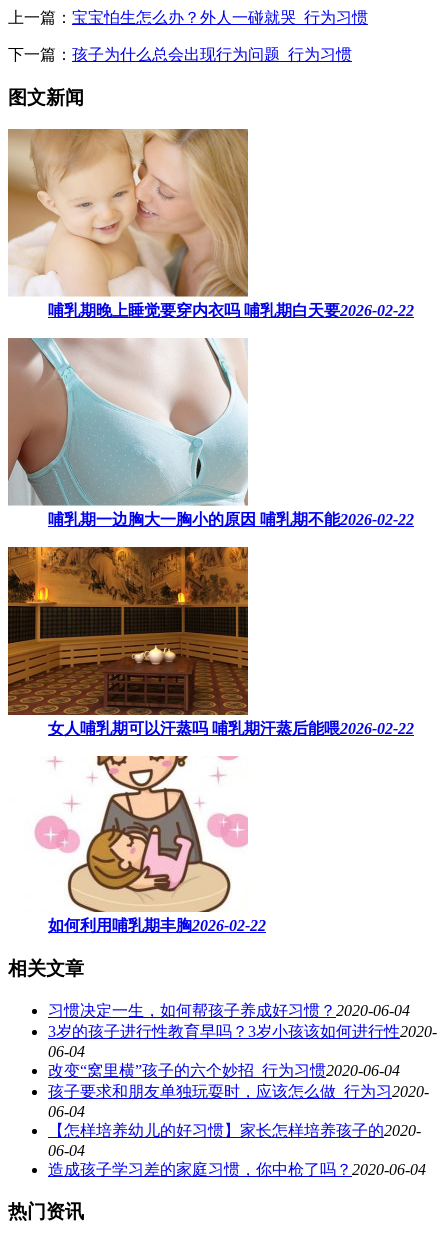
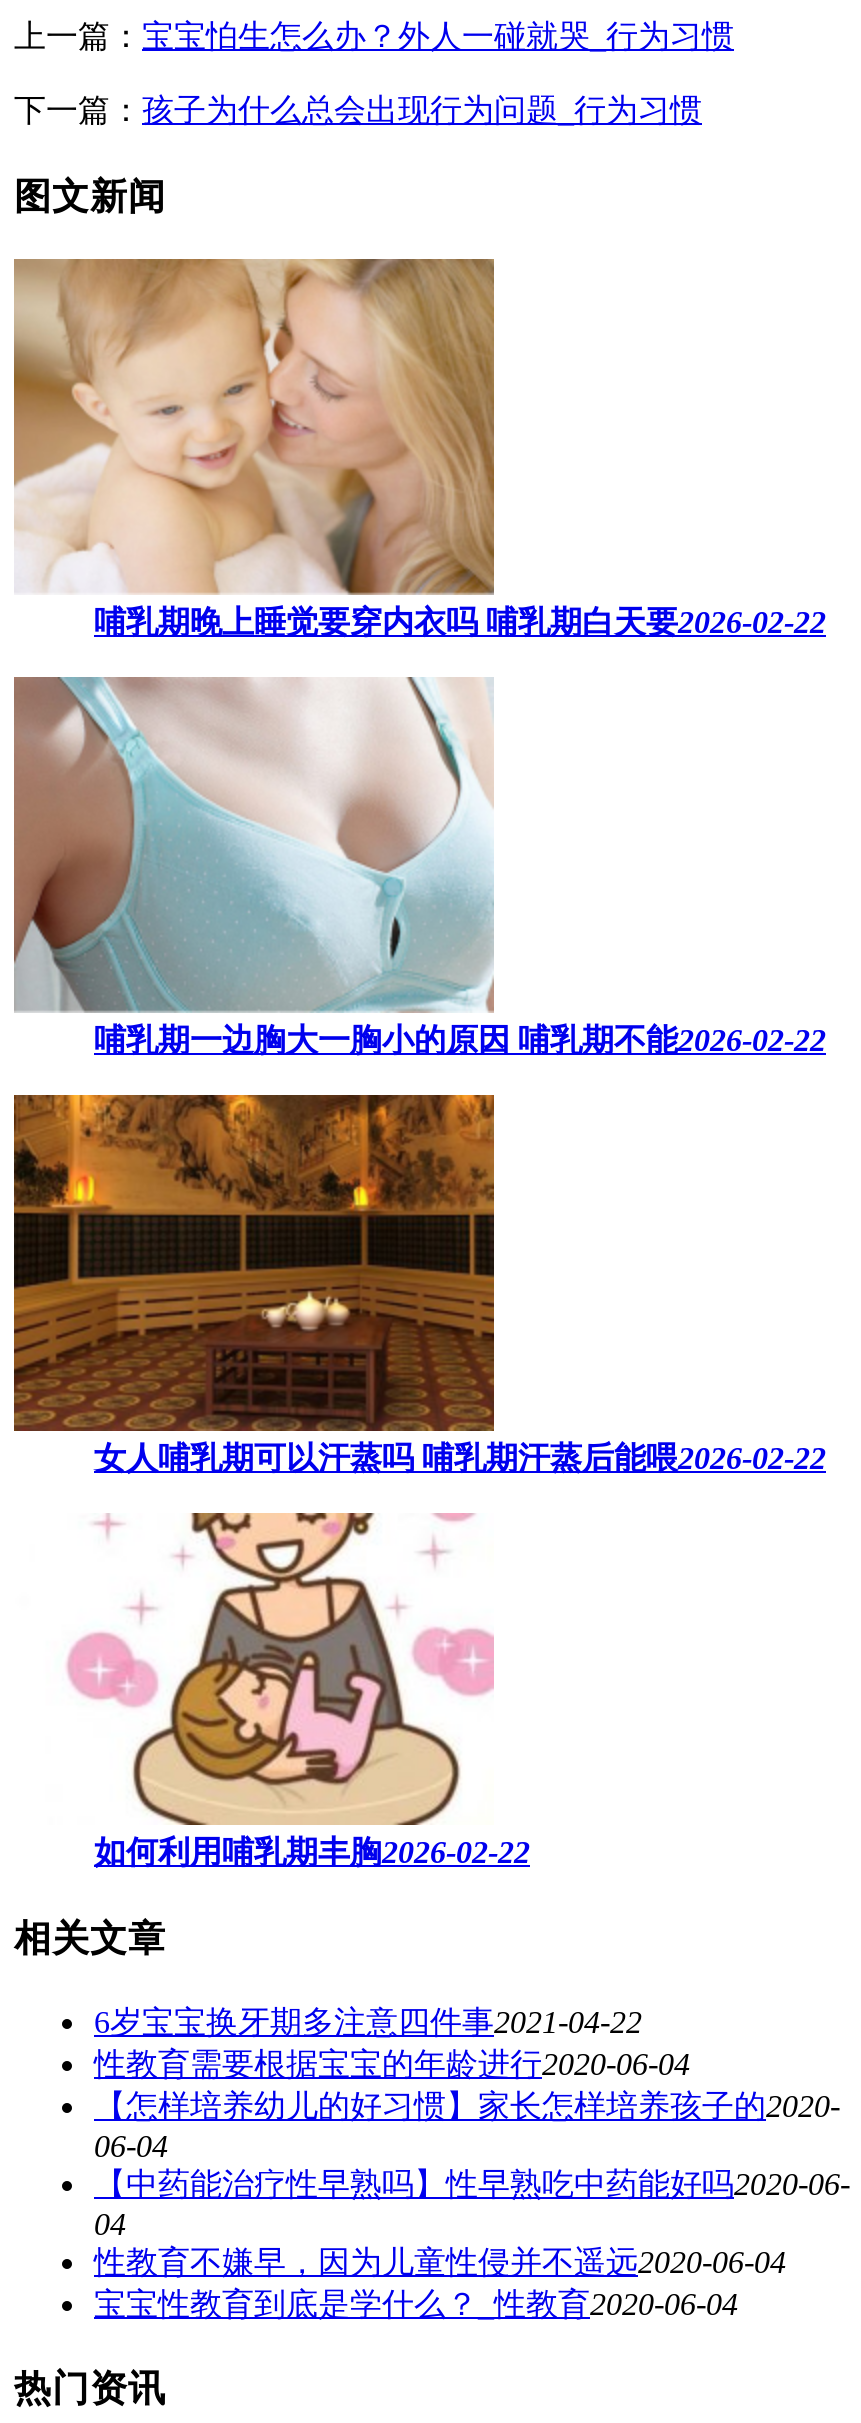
- 习惯决定一生，如何帮孩子养成好习惯？2020-06-04
- 3岁的孩子进行性教育早吗？3岁小孩该如何进行性2020-
- 06-04
- 改变“窝里横”孩子的六个妙招_行为习惯2020-06-04
- 孩子要求和朋友单独玩耍时，应该怎么做_行为习2020-
- 06-04
+ 6岁宝宝换牙期多注意四件事2021-04-22
+ 性教育需要根据宝宝的年龄进行2020-06-04

moved up: 【怎样培养幼儿的好习惯】家长怎样培养孩子的2020- | 06-04

- 造成孩子学习差的家庭习惯，你中枪了吗？2020-06-04
+ 【中药能治疗性早熟吗】性早熟吃中药能好吗2020-06-
+ 04
+ 性教育不嫌早，因为儿童性侵并不遥远2020-06-04
+ 宝宝性教育到底是学什么？_性教育2020-06-04
